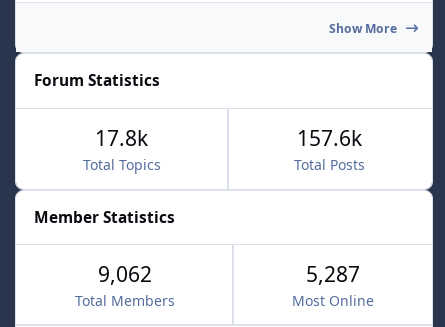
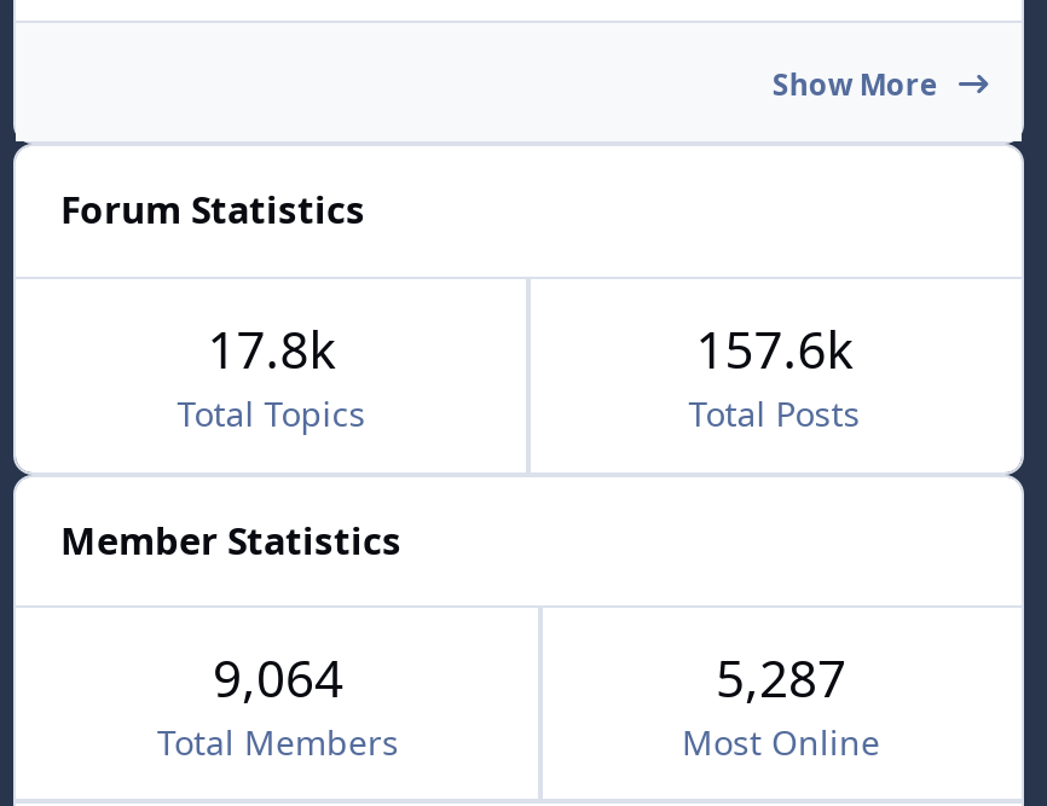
- 9,062
+ 9,064
